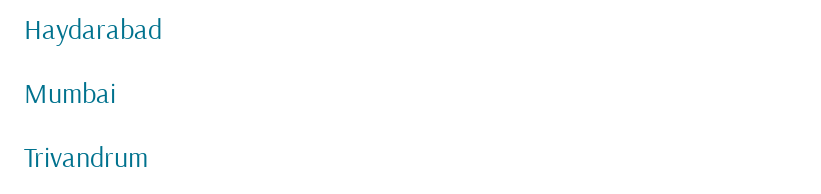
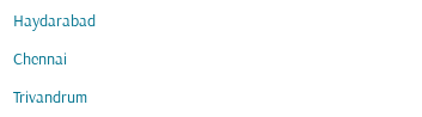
- Mumbai
+ Chennai
